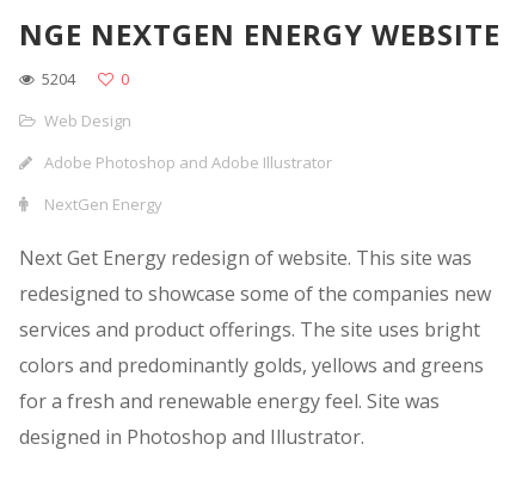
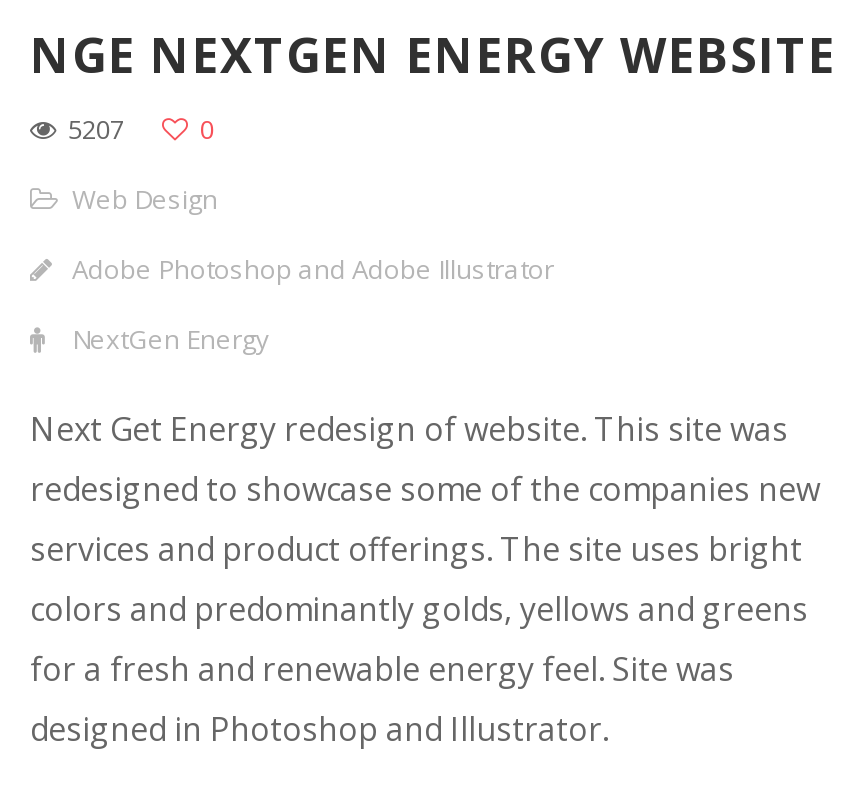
- 5204
+ 5207
